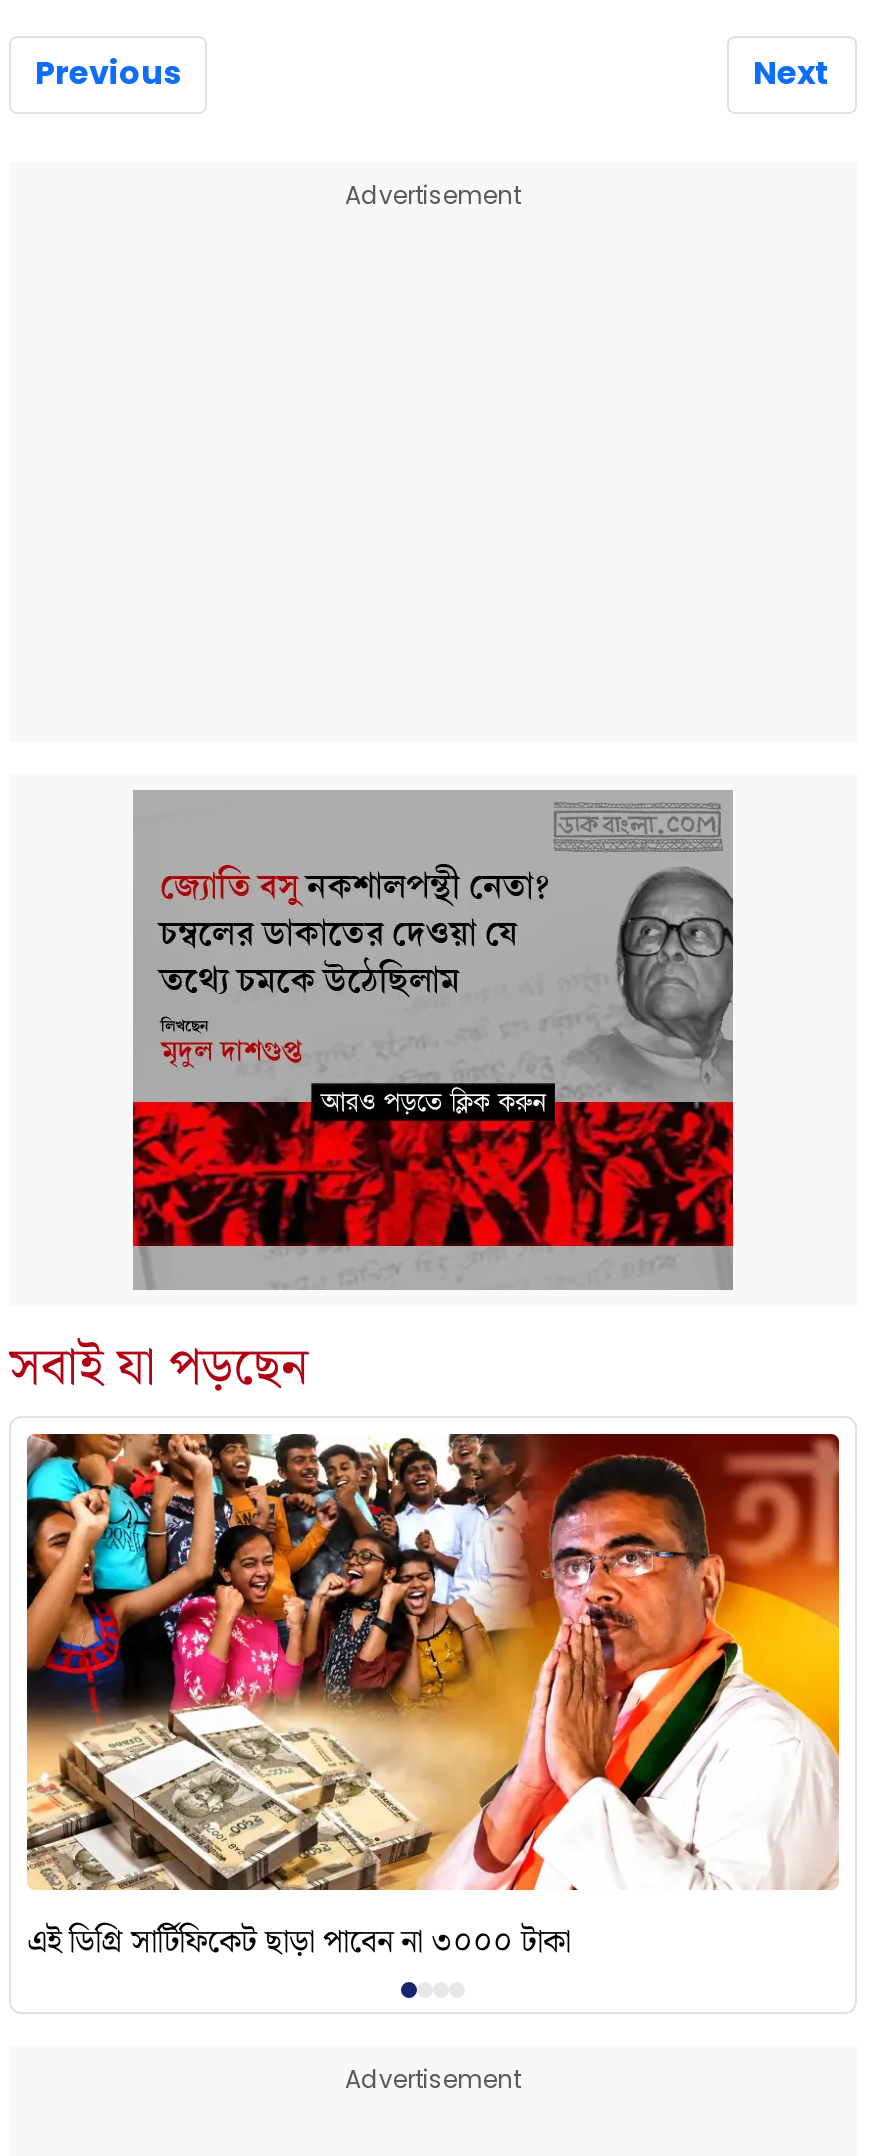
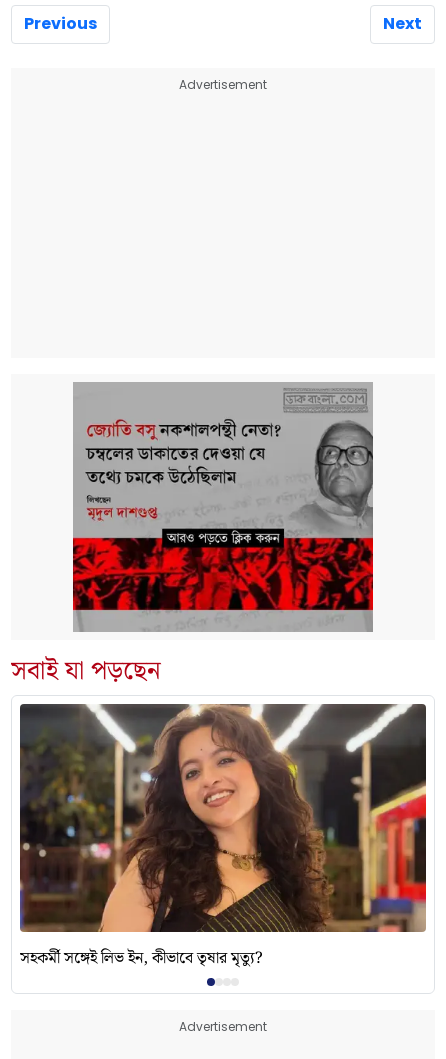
- [image]
- এই ডিগ্রি সার্টিফিকেট ছাড়া পাবেন না ৩০০০ টাকা
+ [image]
+ সহকর্মী সঙ্গেই লিভ ইন, কীভাবে তৃষার মৃত্যু?
